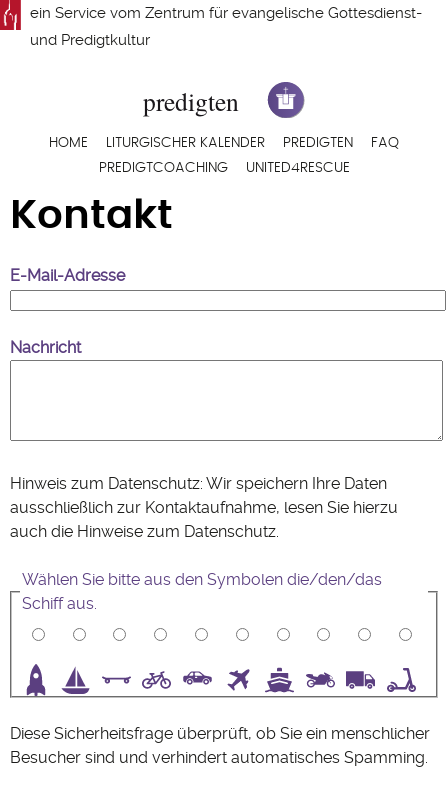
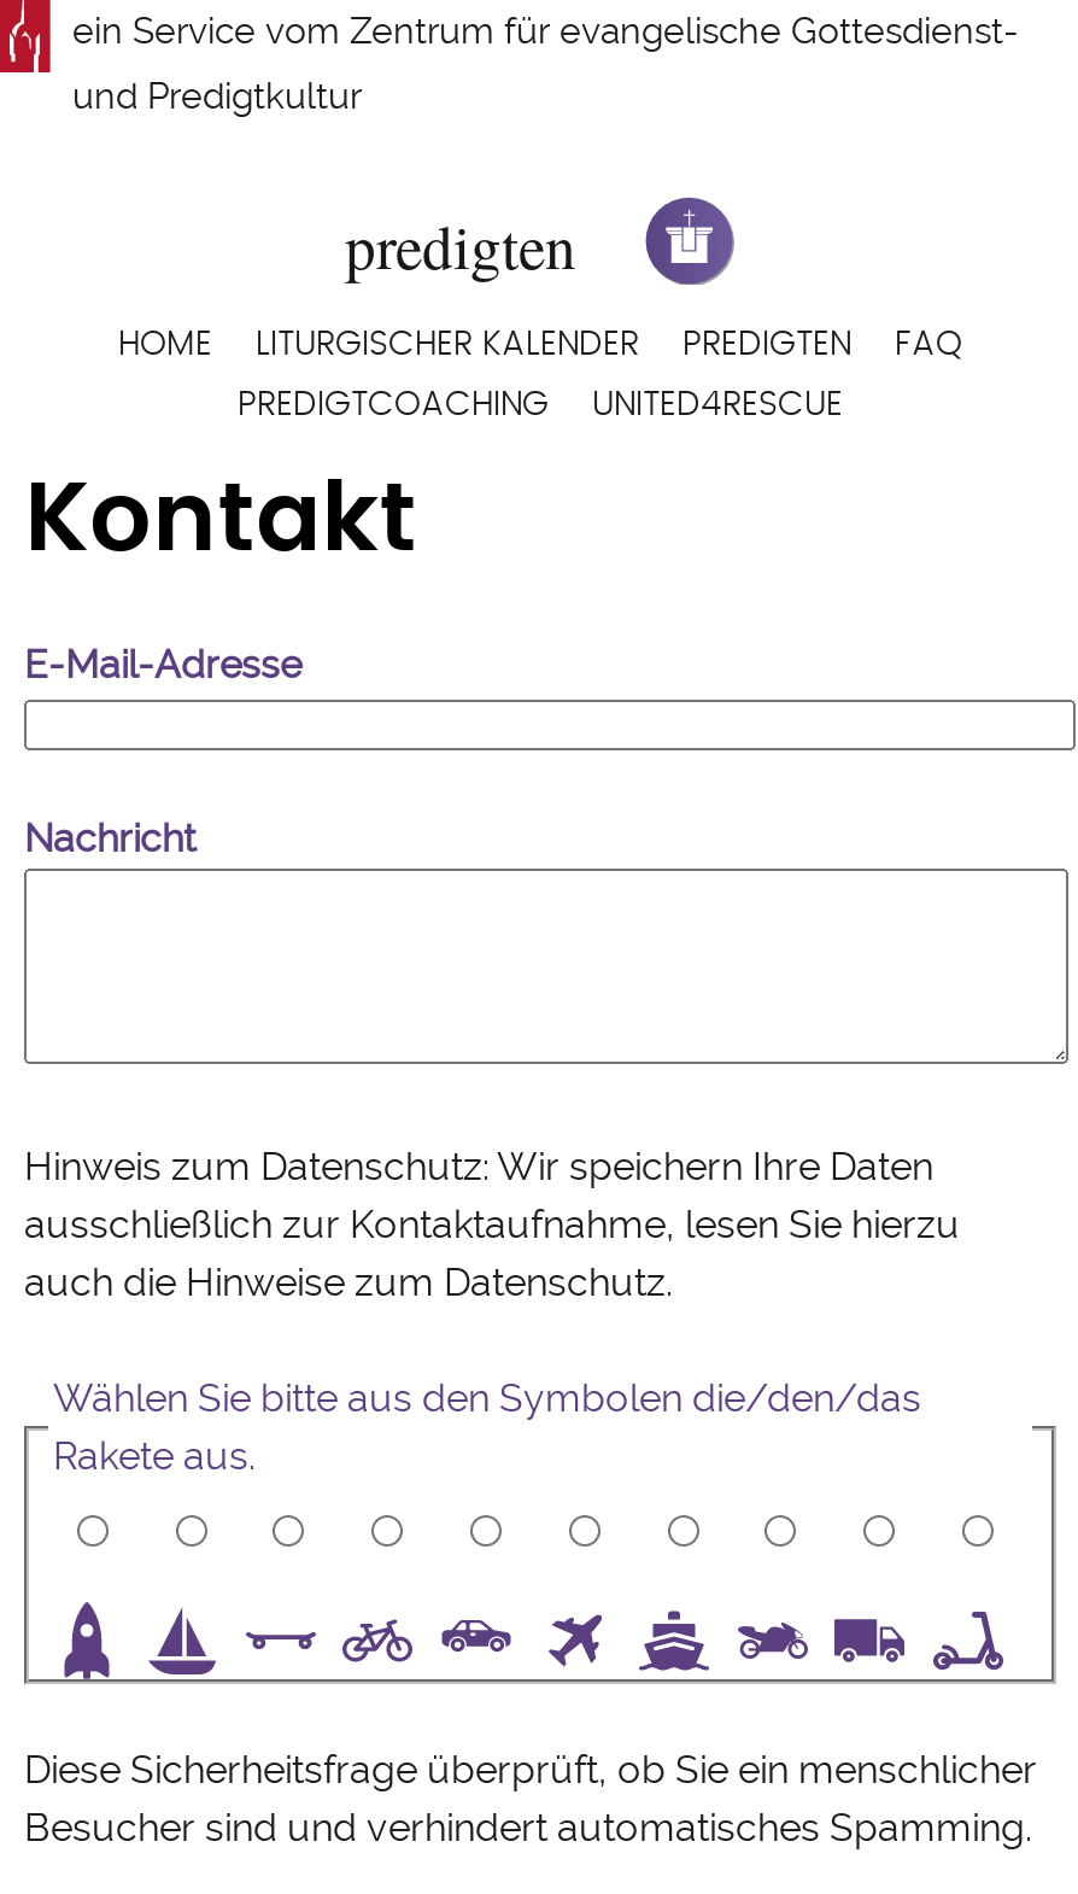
- Schiff aus.
+ Rakete aus.
